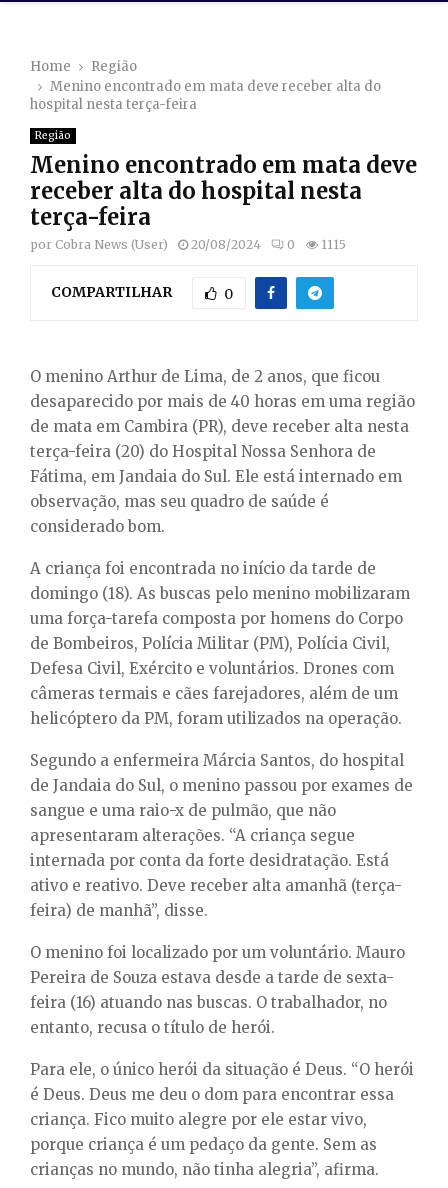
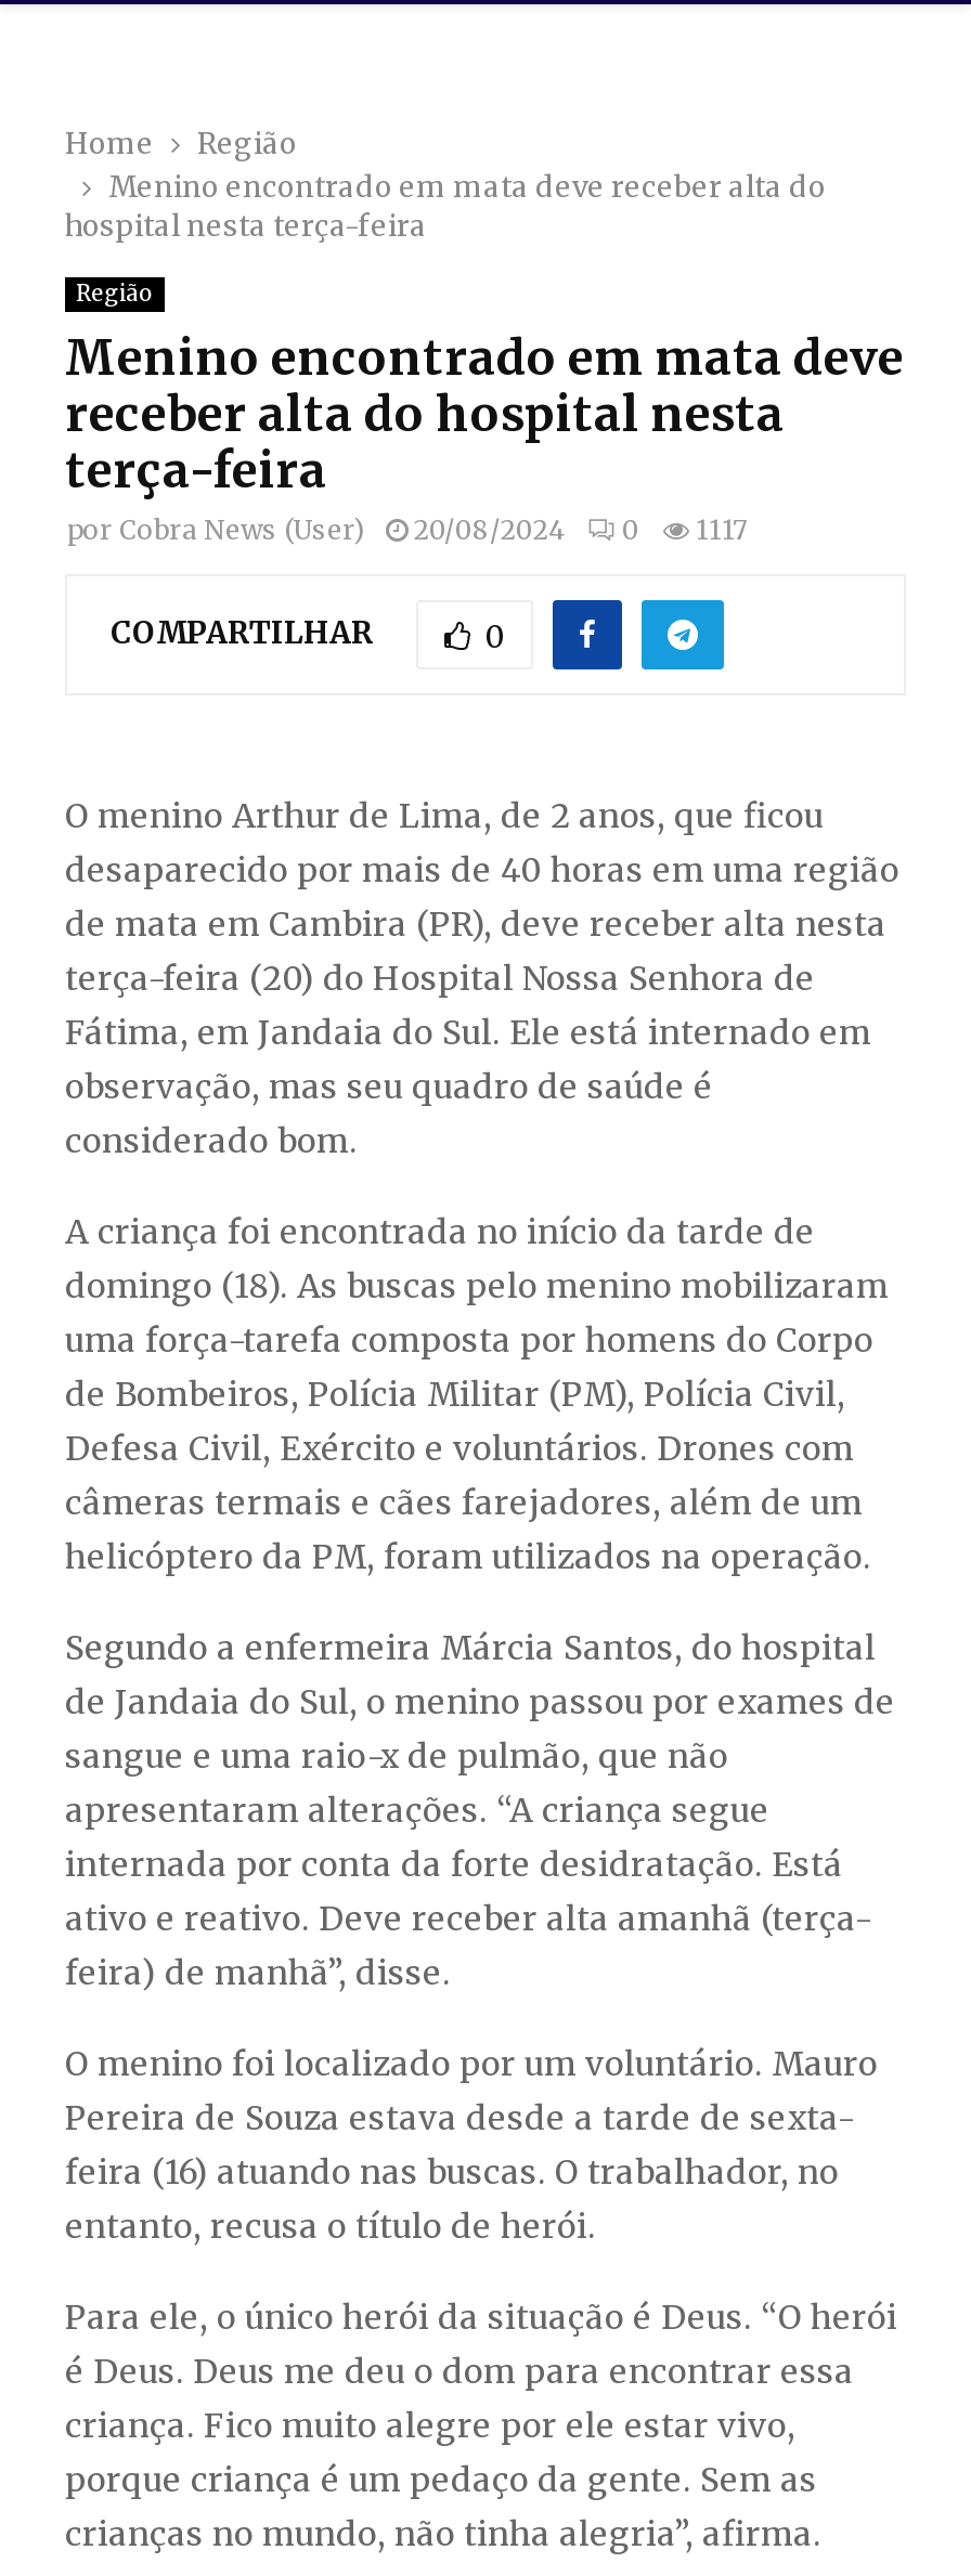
- 1115
+ 1117
